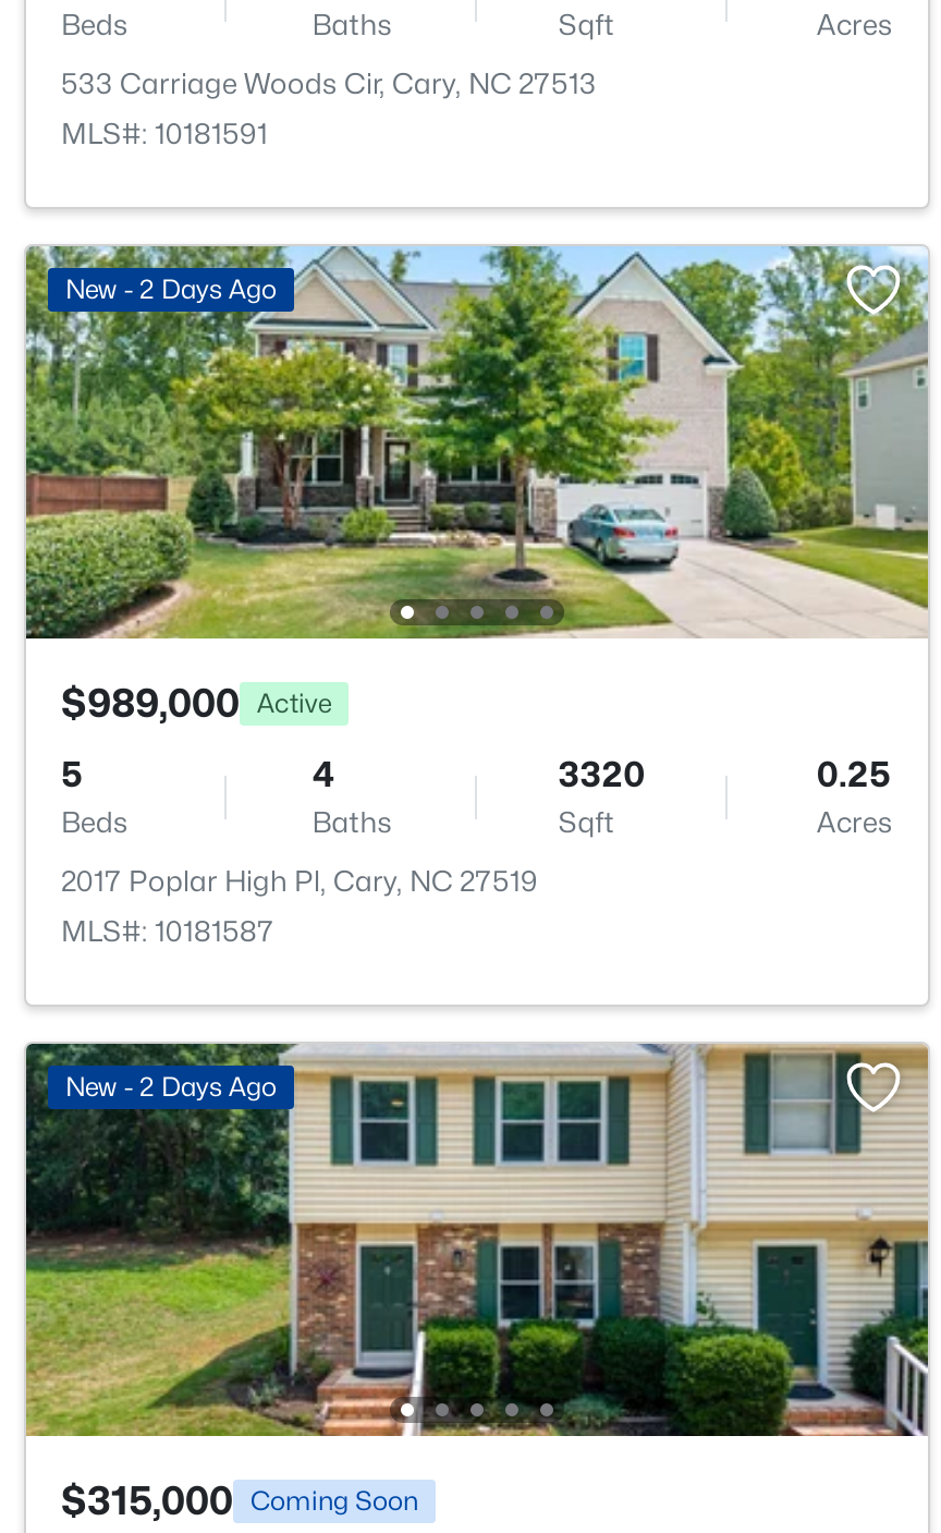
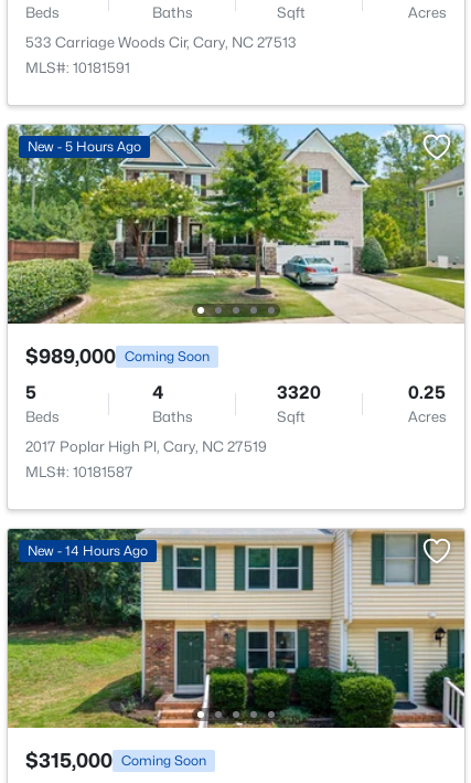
- New - 2 Days Ago
+ New - 5 Hours Ago

- $989,000 Active
+ $989,000 Coming Soon

- New - 2 Days Ago
+ New - 14 Hours Ago
